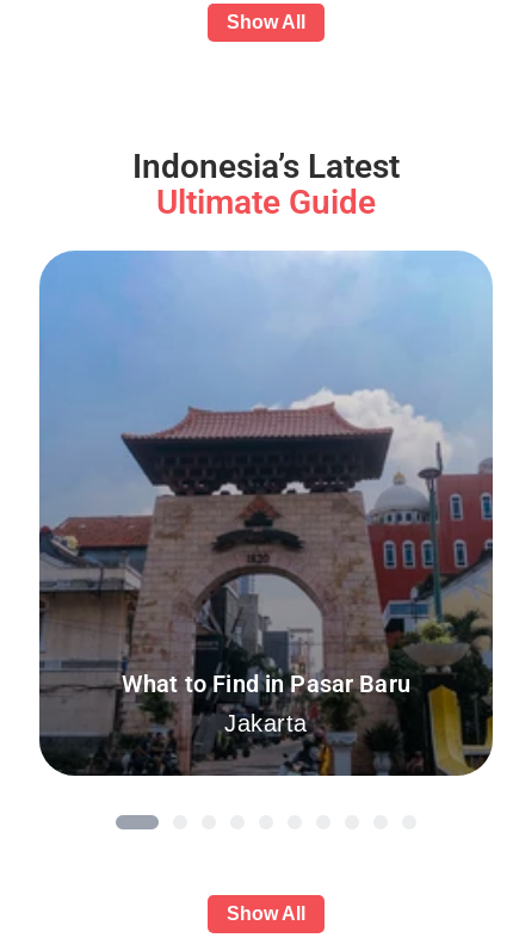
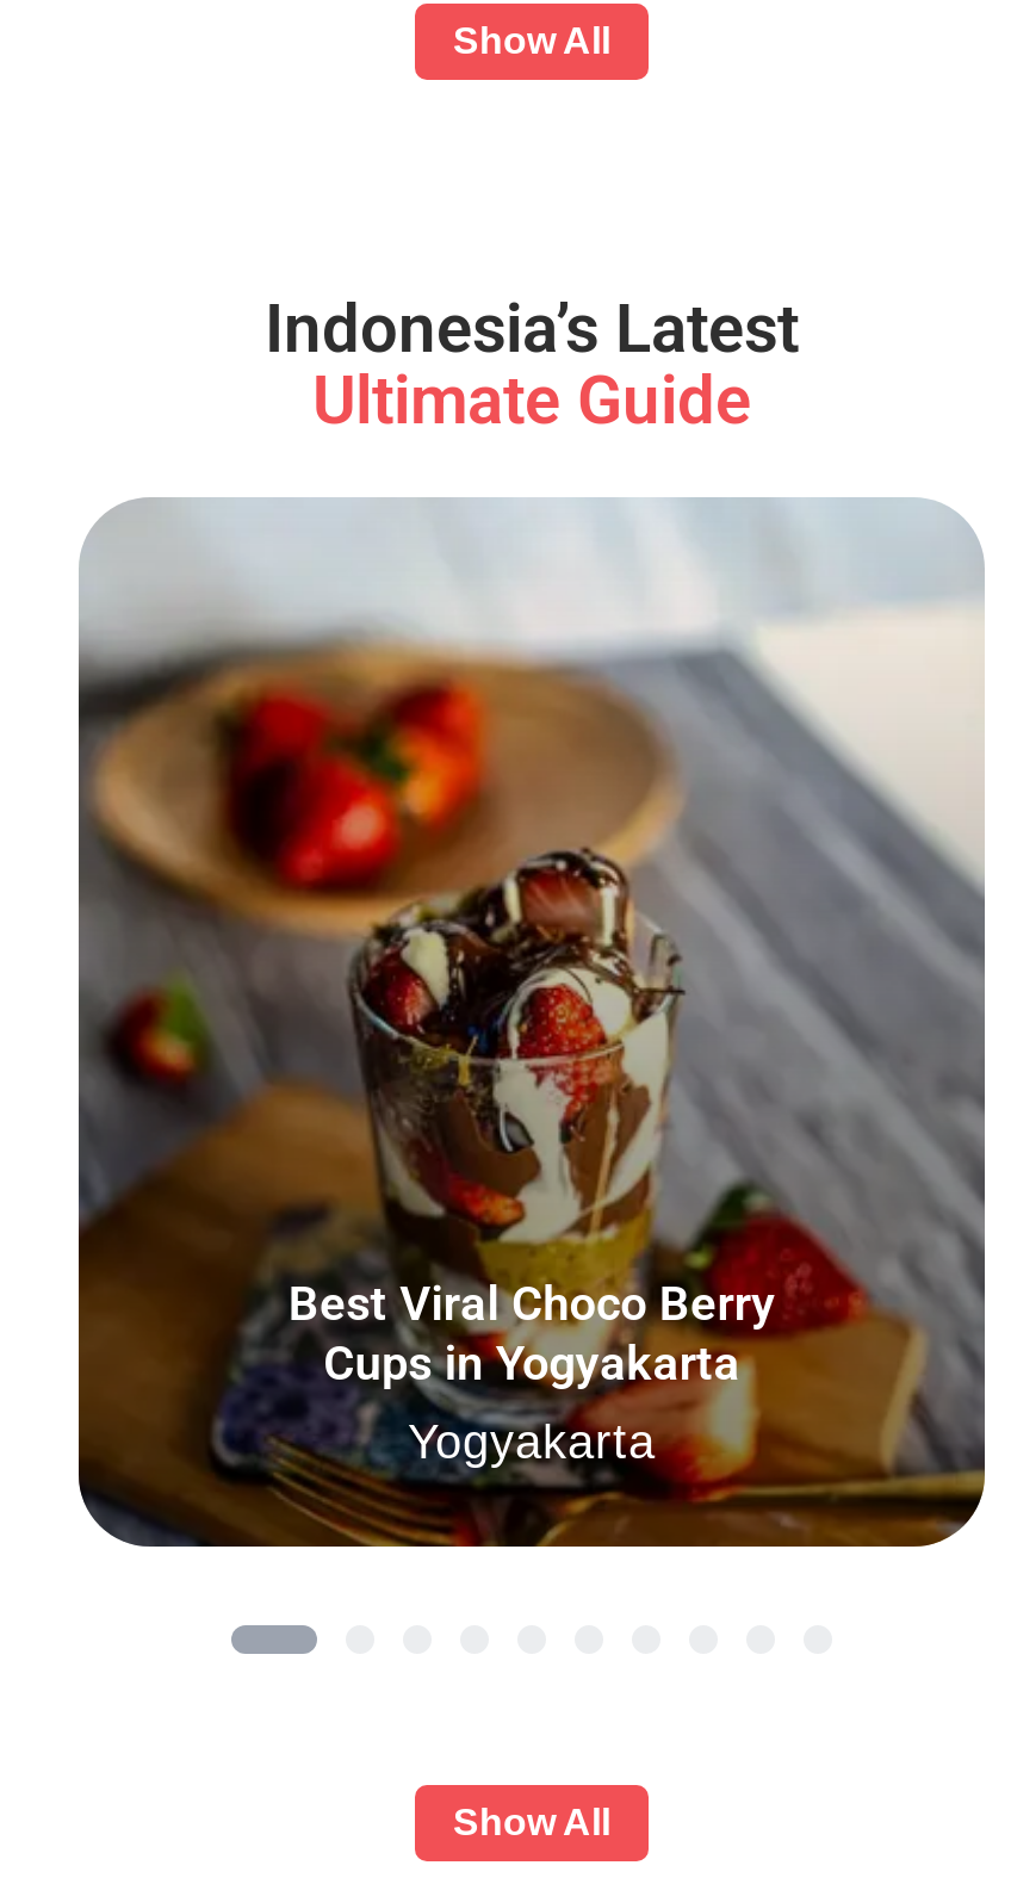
- [image]
- What to Find in Pasar Baru
- Jakarta
+ [image]
+ Best Viral Choco Berry
+ Cups in Yogyakarta
+ Yogyakarta
